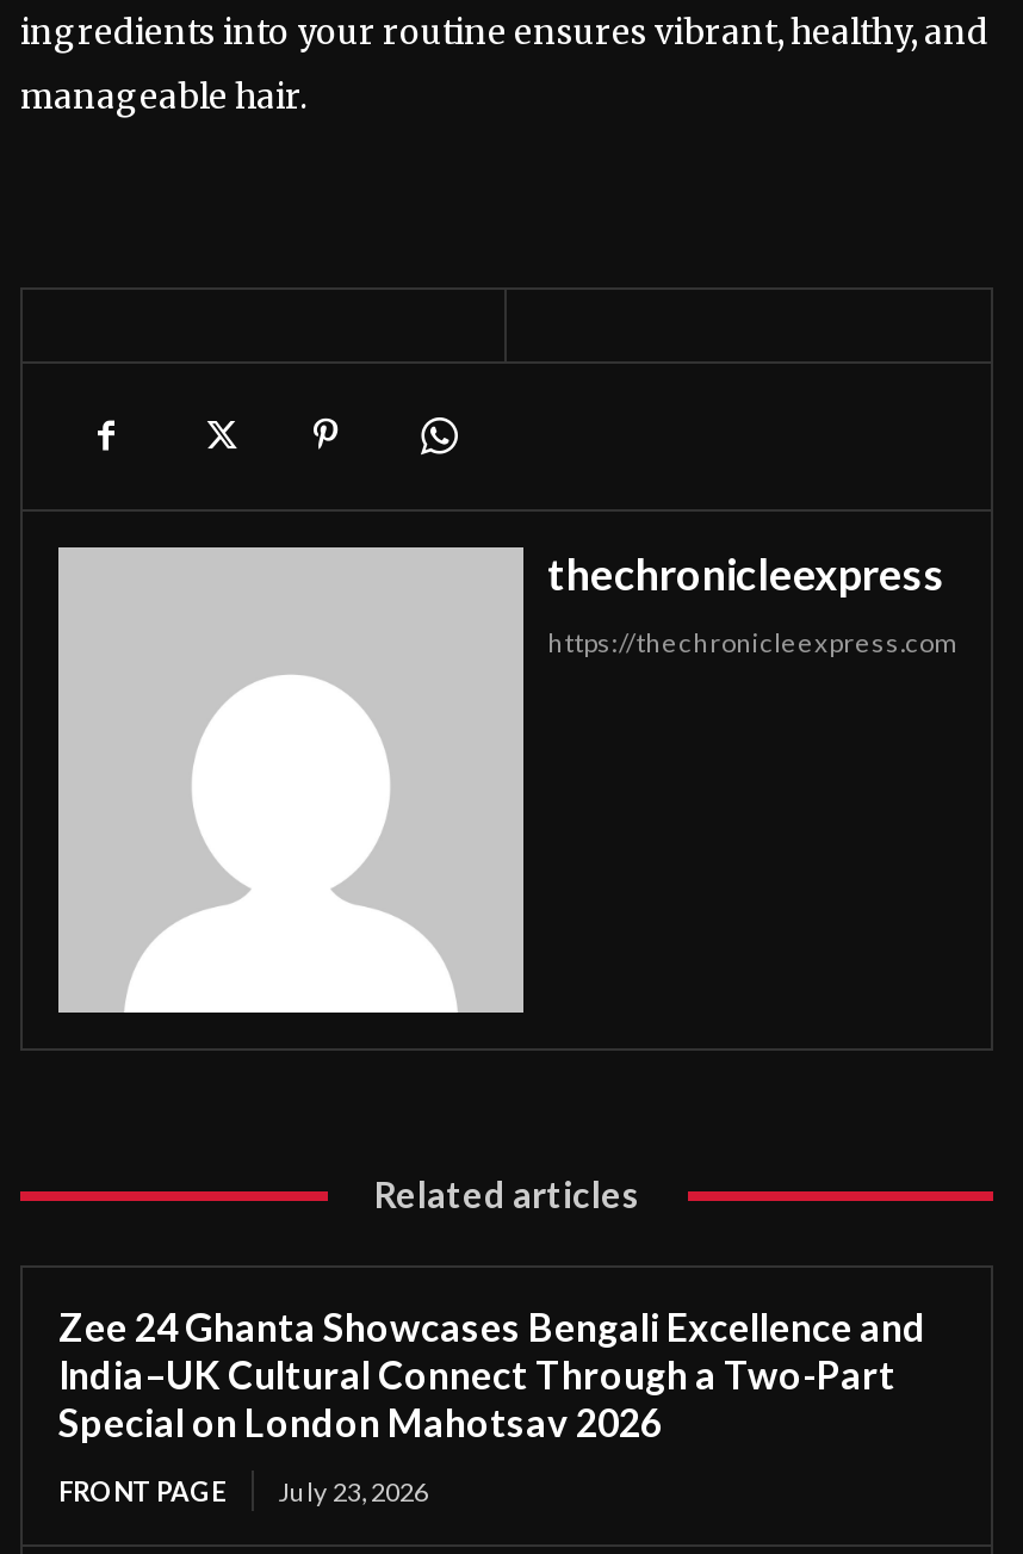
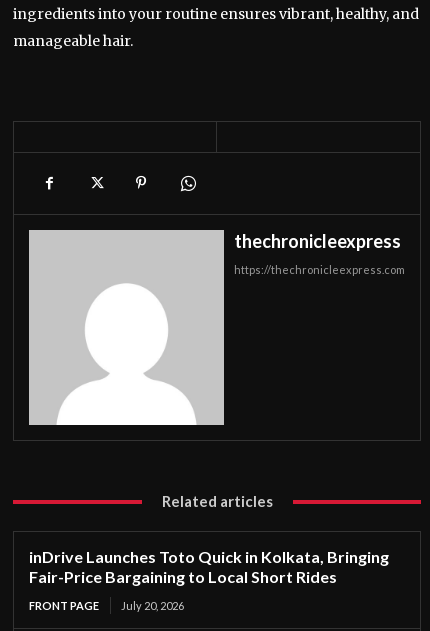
- Zee 24 Ghanta Showcases Bengali Excellence and
- India–UK Cultural Connect Through a Two-Part
- Special on London Mahotsav 2026
+ inDrive Launches Toto Quick in Kolkata, Bringing
+ Fair-Price Bargaining to Local Short Rides

- FRONT PAGE July 23, 2026
+ FRONT PAGE July 20, 2026
